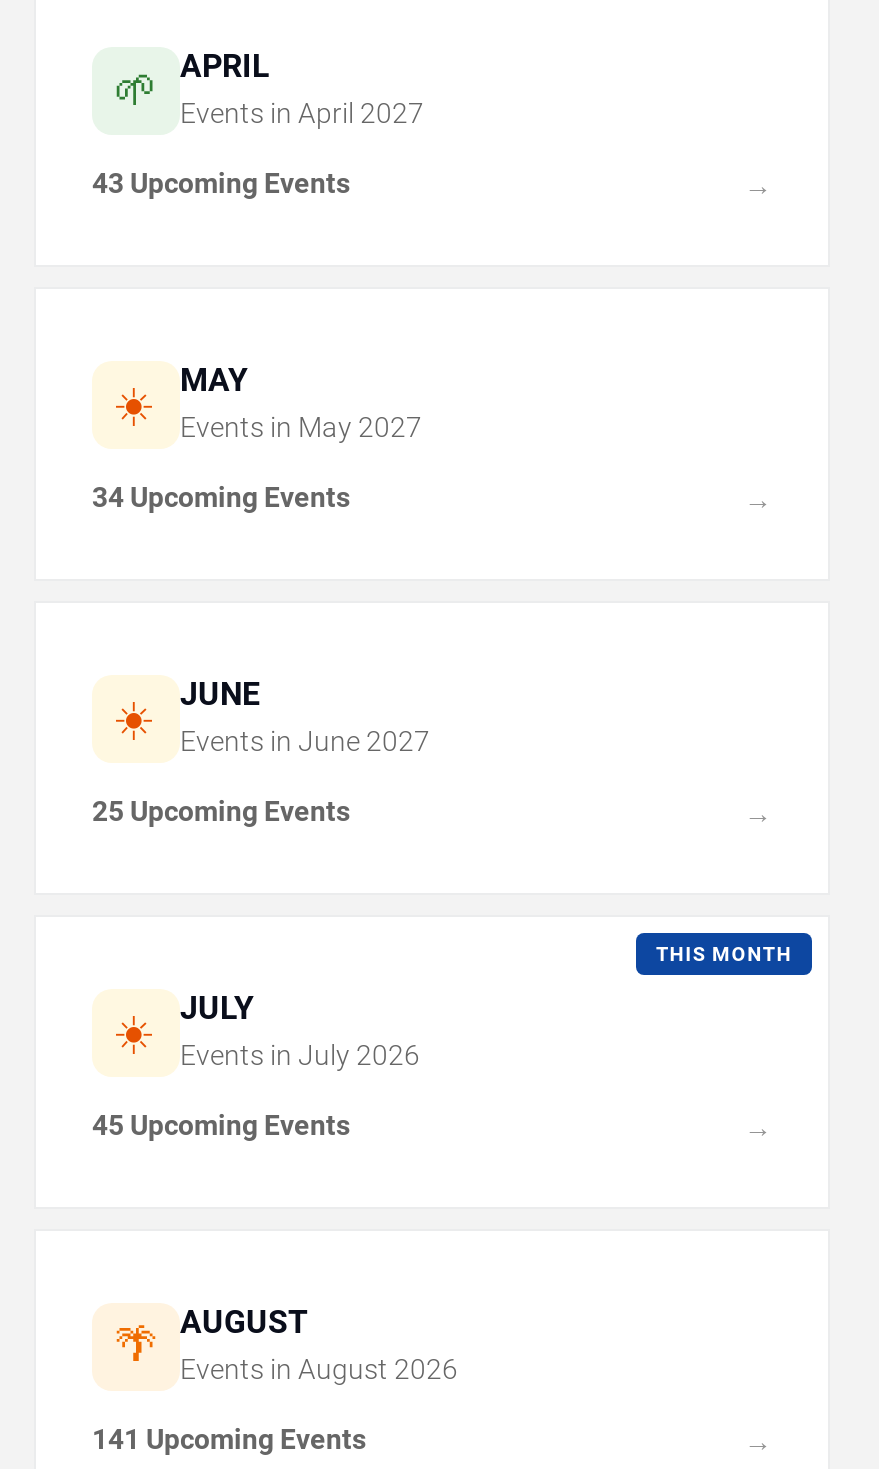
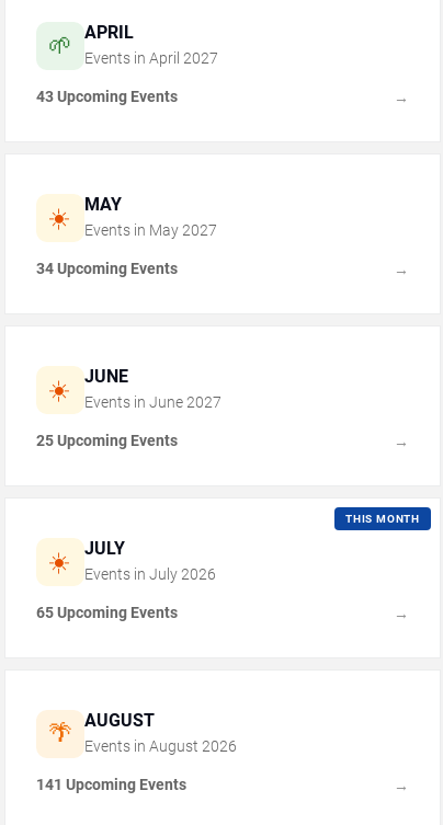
- 45 Upcoming Events
+ 65 Upcoming Events
